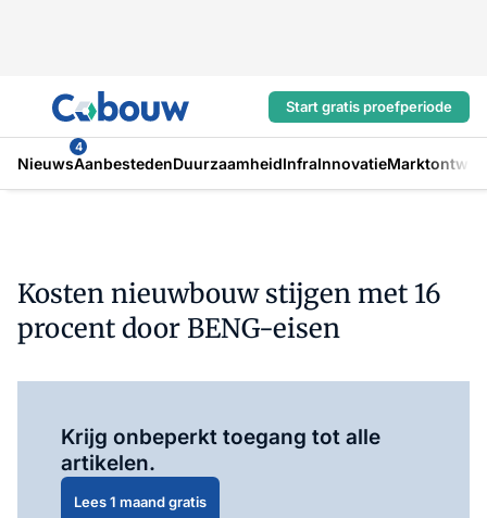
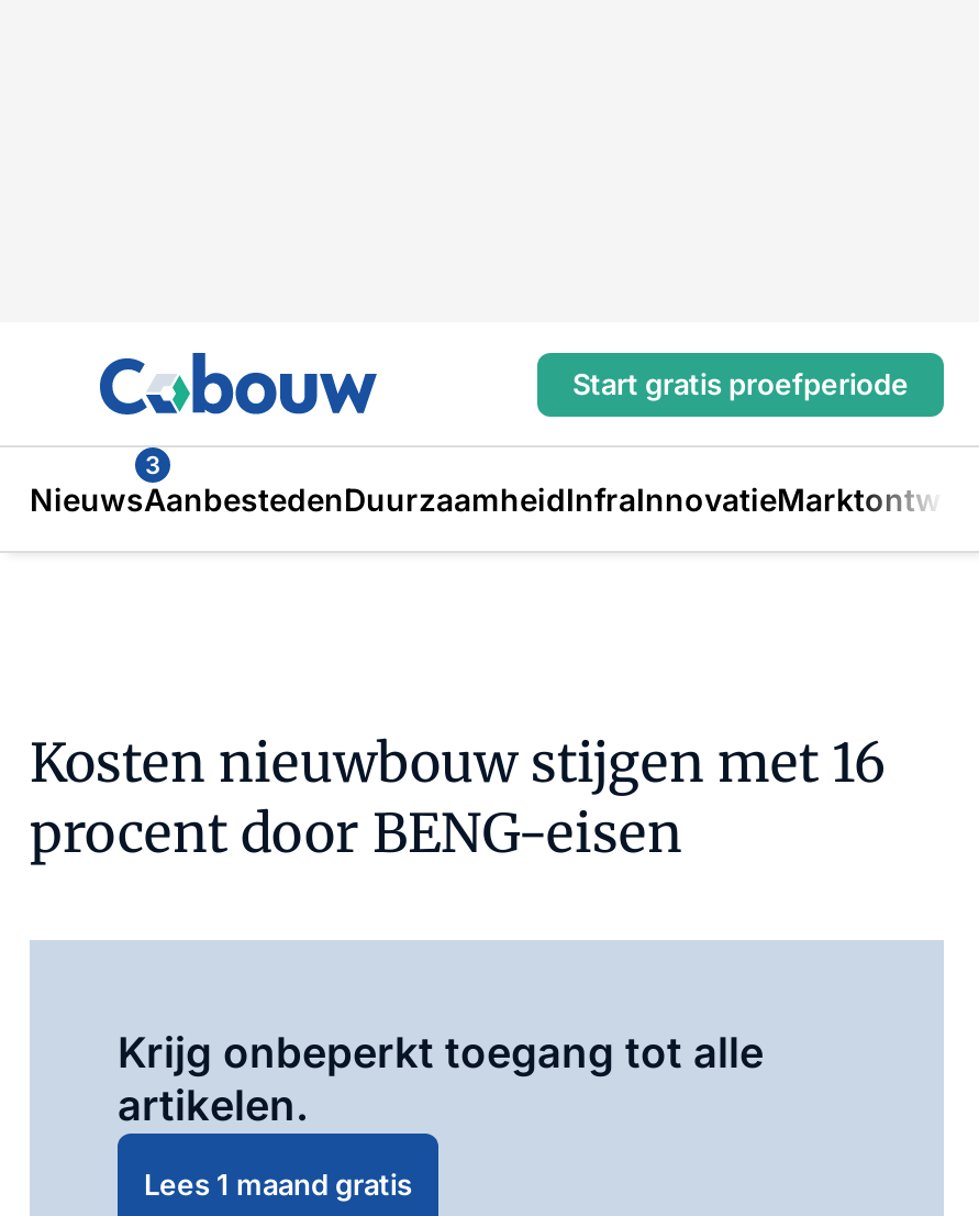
- 4
+ 3
